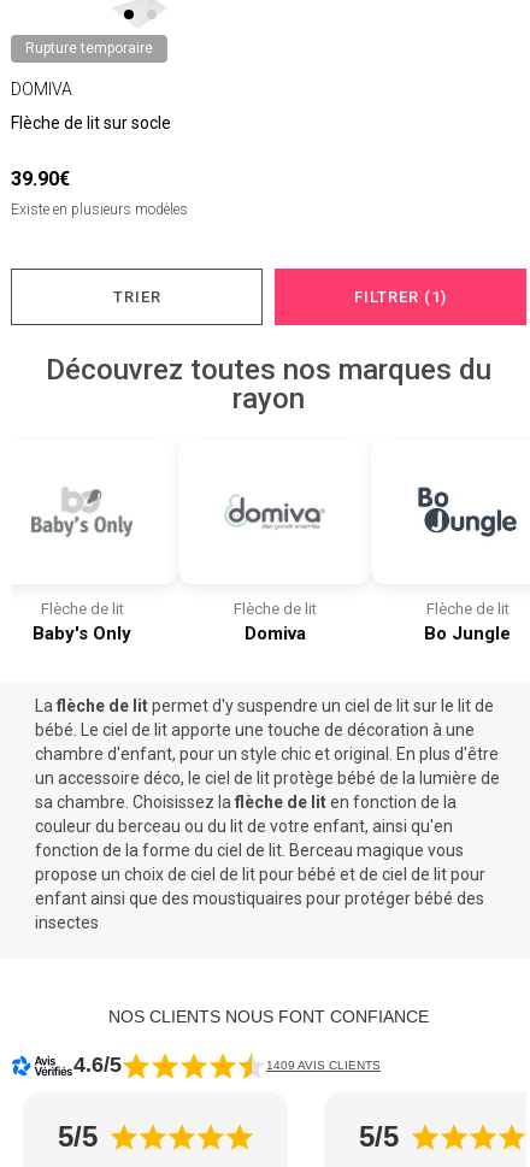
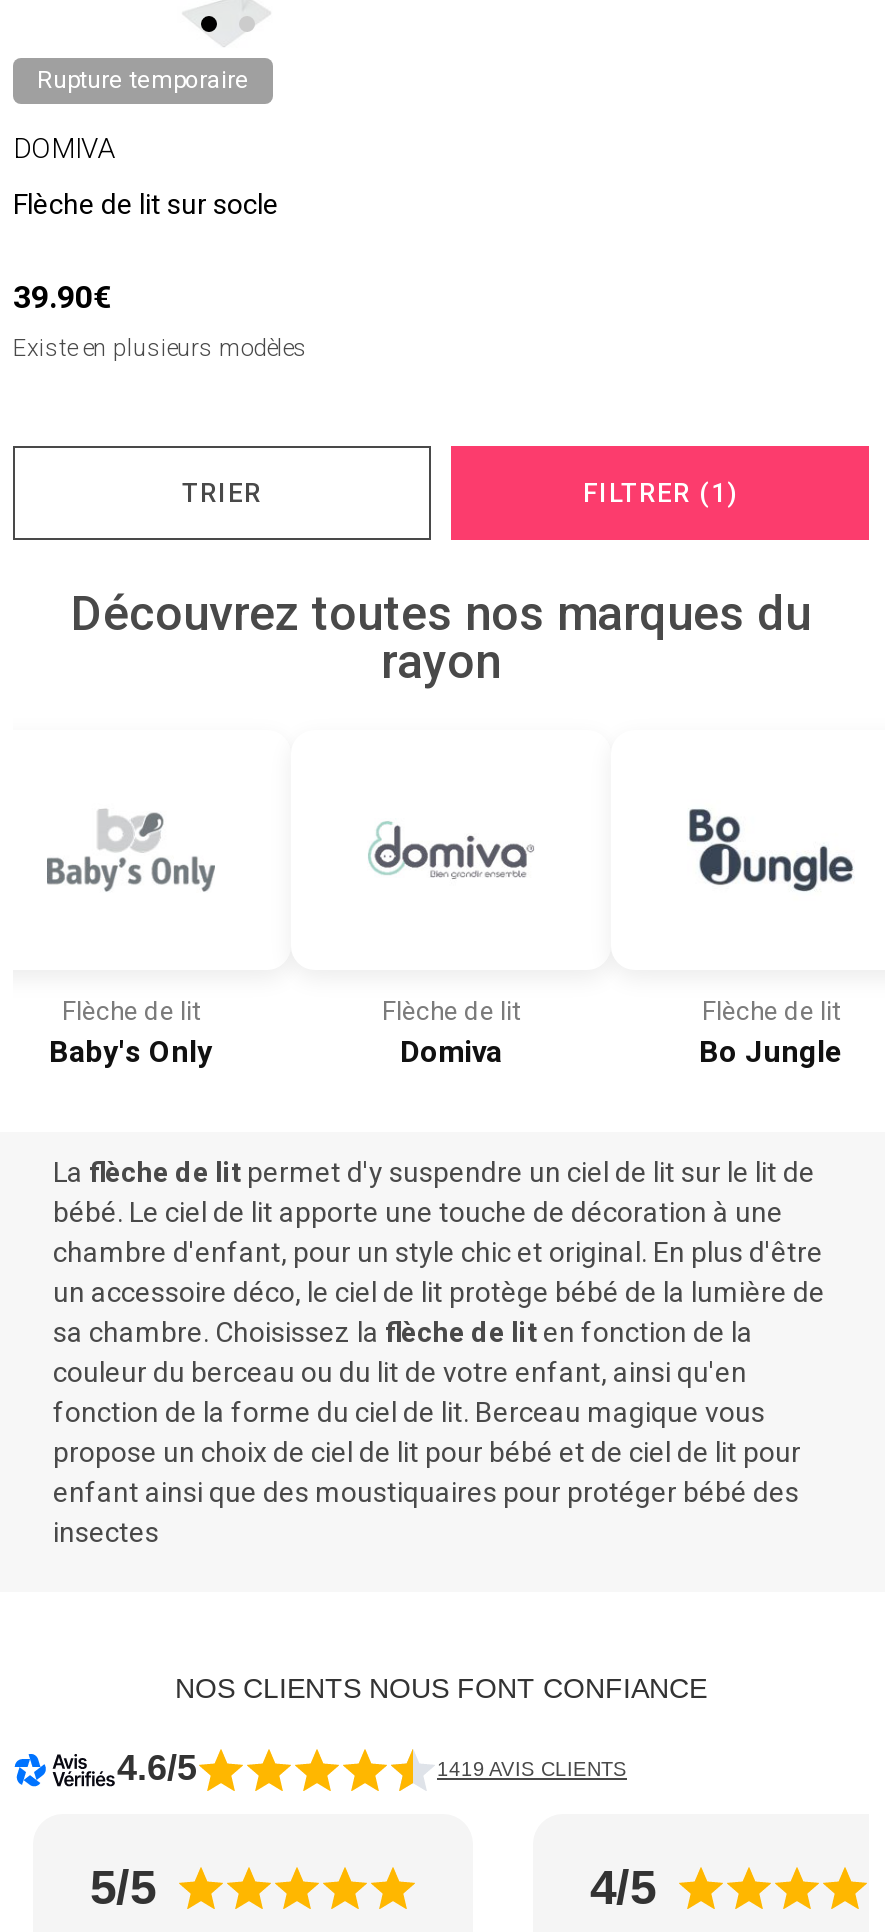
- 1409 AVIS CLIENTS
+ 1419 AVIS CLIENTS

- 5/5
+ 4/5
